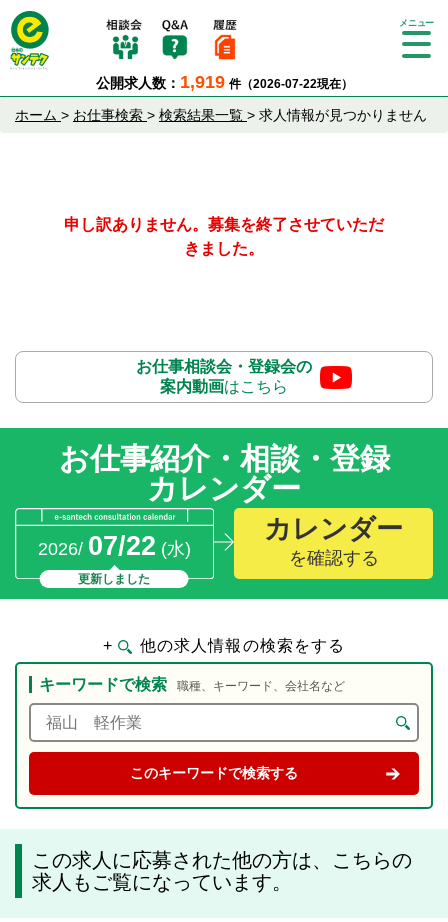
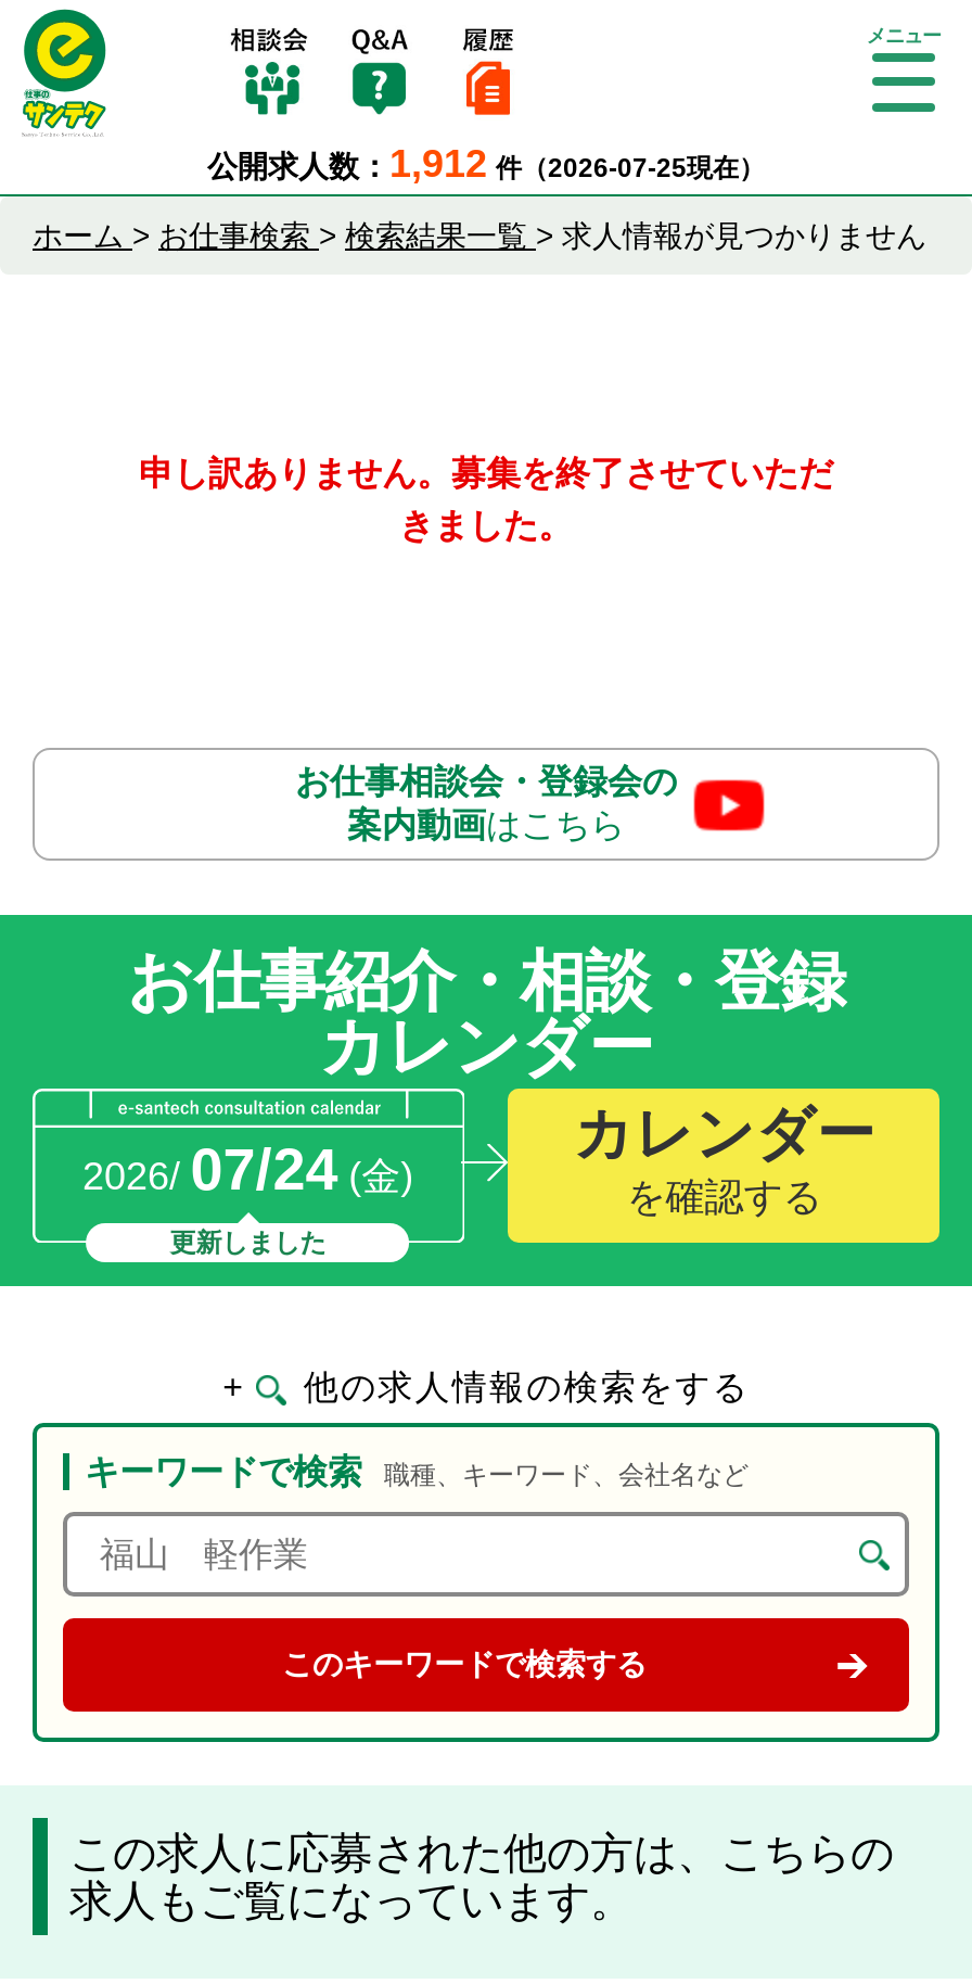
- 公開求人数：1,919 件（2026-07-22現在）
+ 公開求人数：1,912 件（2026-07-25現在）

- 2026/ 07/22 (水)
+ 2026/ 07/24 (金)
